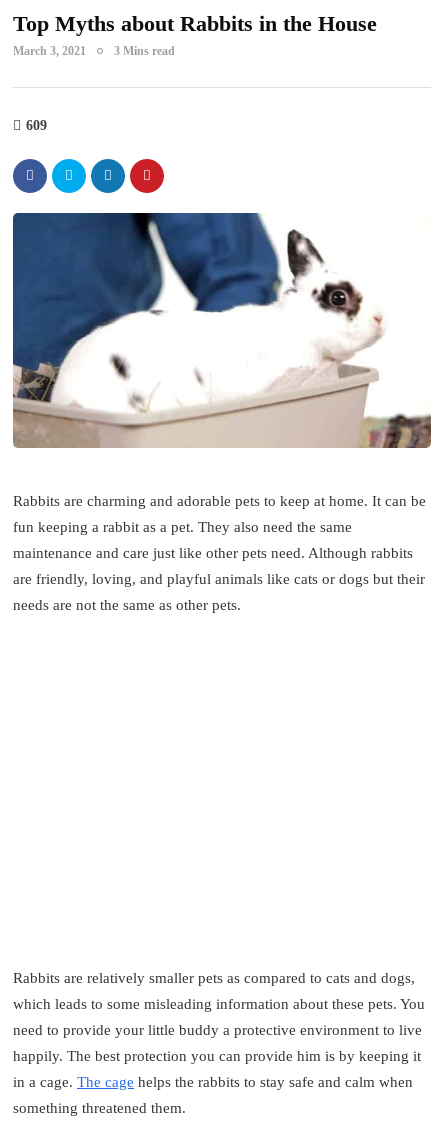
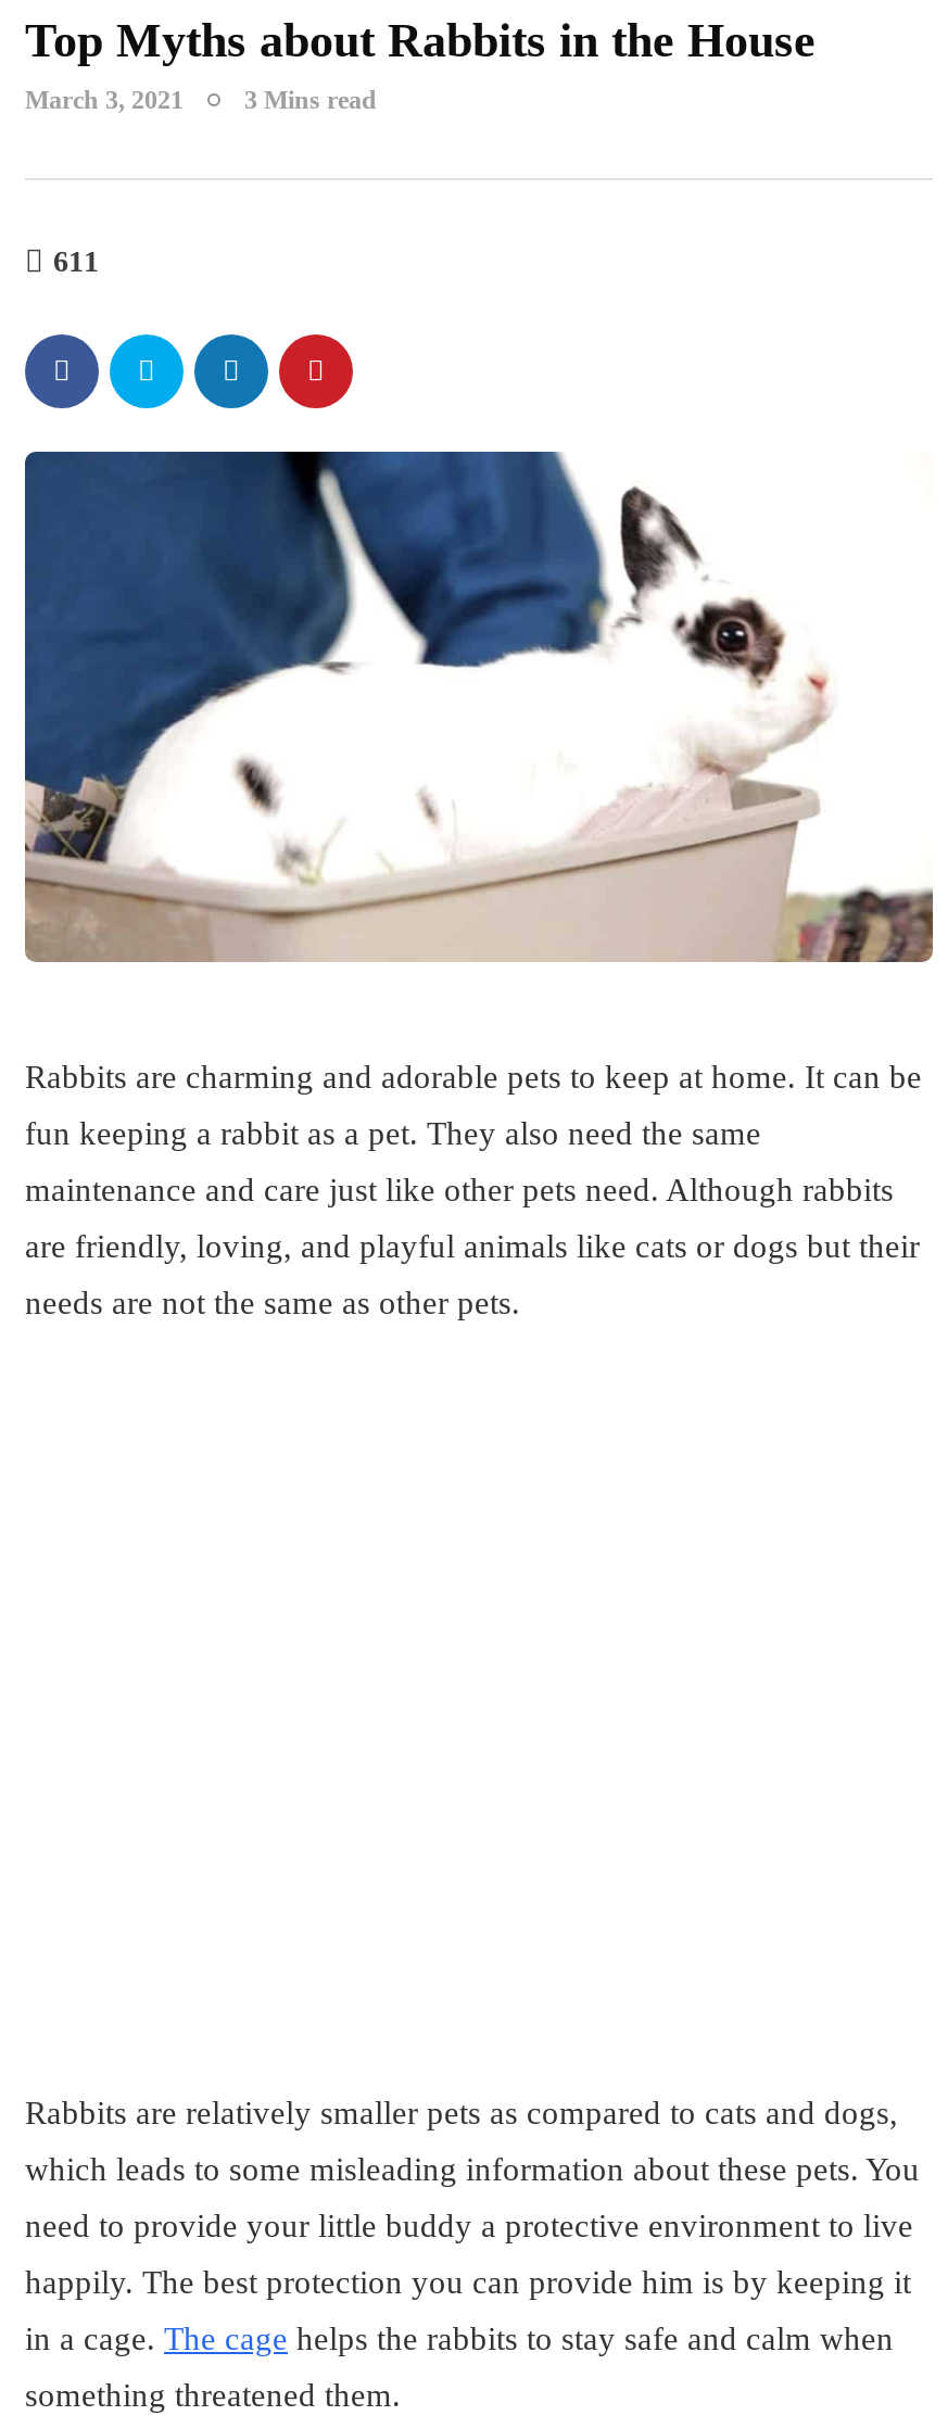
- 609
+ 611
